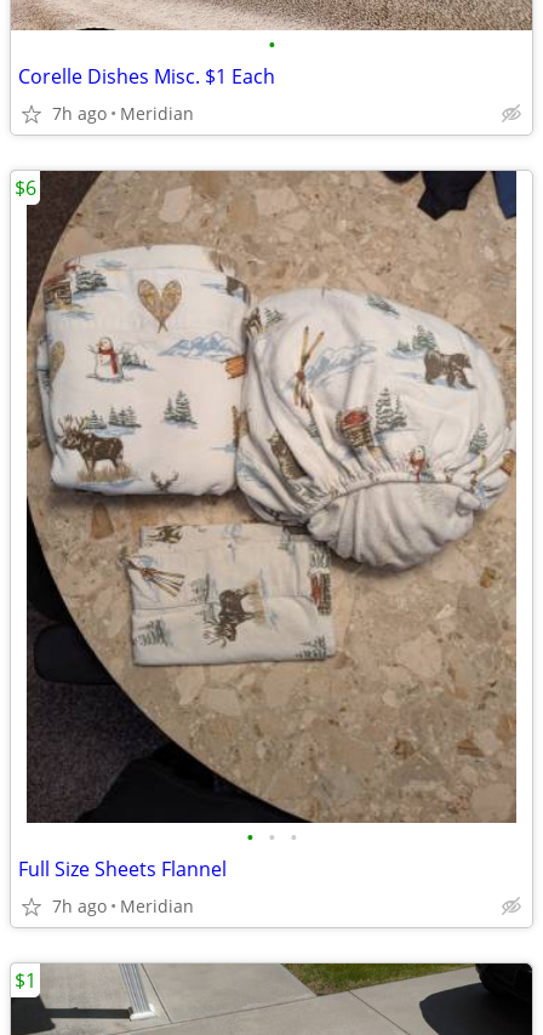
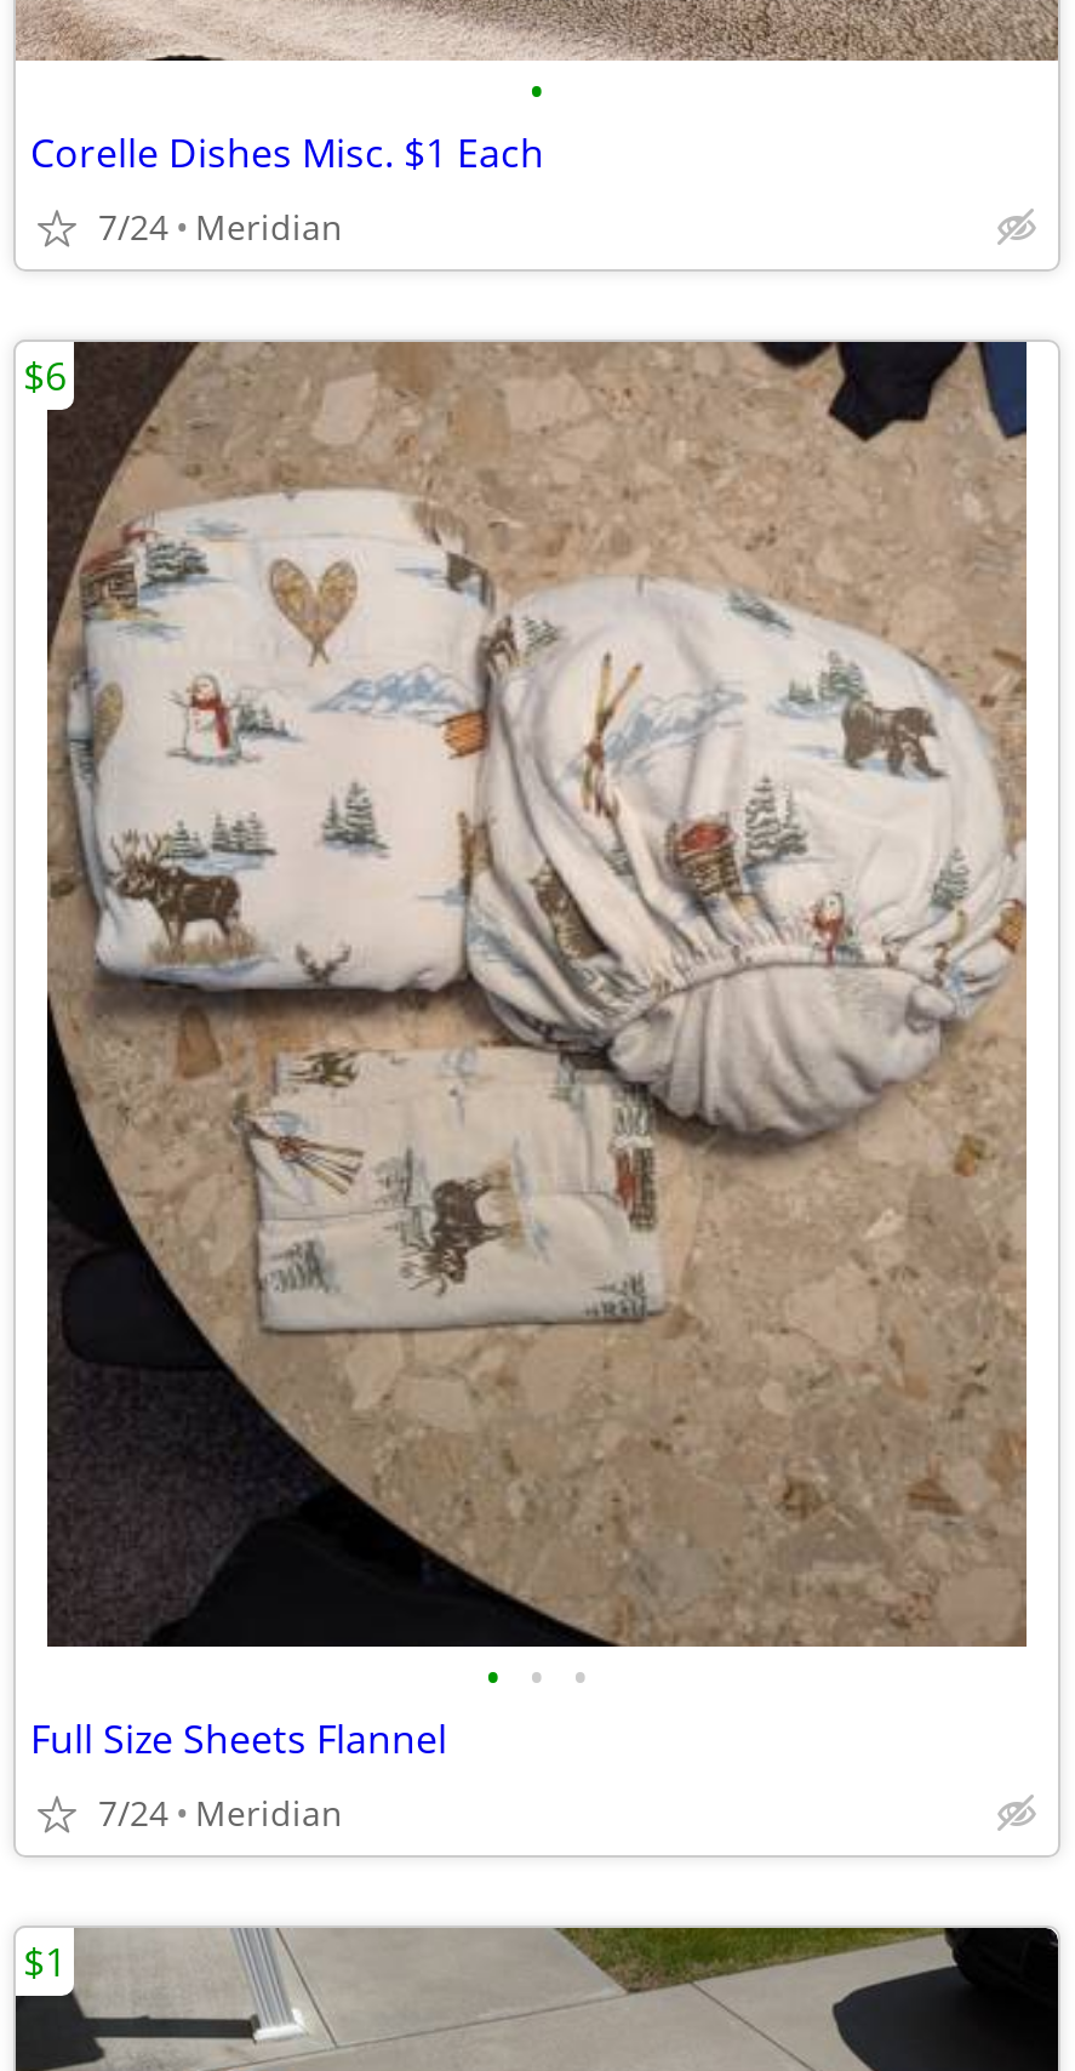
- 7h ago Meridian
+ 7/24 Meridian

- 7h ago Meridian
+ 7/24 Meridian
